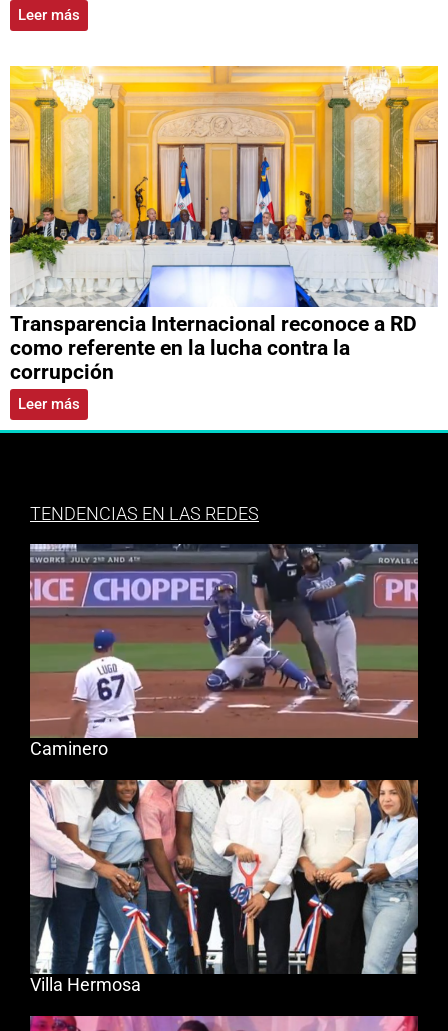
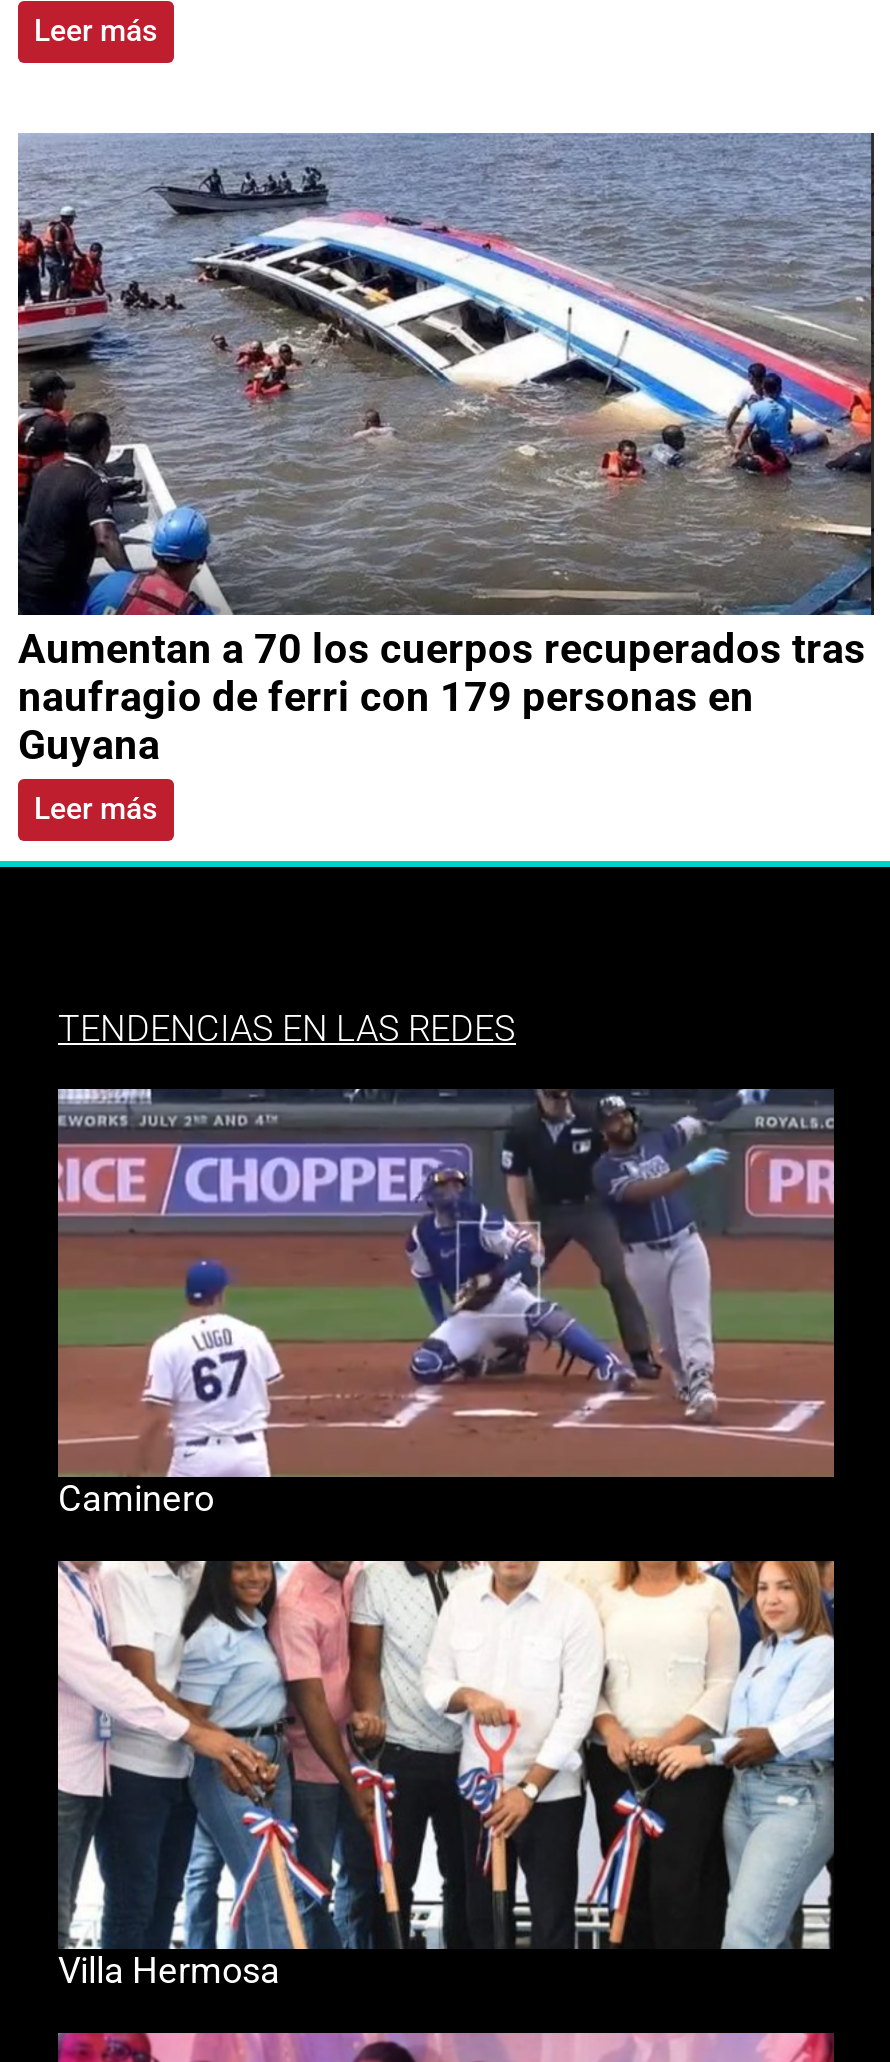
- [image]
- Transparencia Internacional reconoce a RD
- como referente en la lucha contra la
- corrupción
+ [image]
+ Aumentan a 70 los cuerpos recuperados tras
+ naufragio de ferri con 179 personas en
+ Guyana
